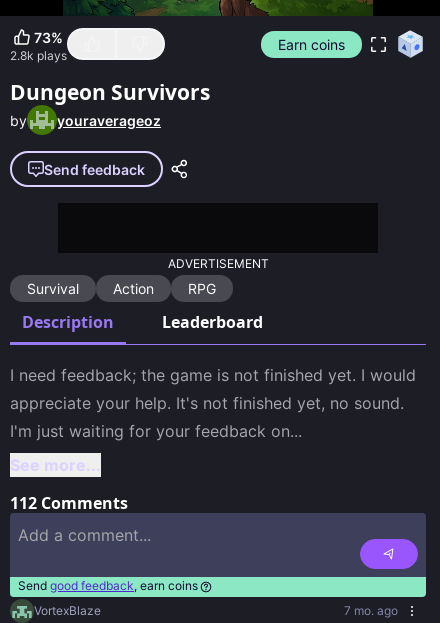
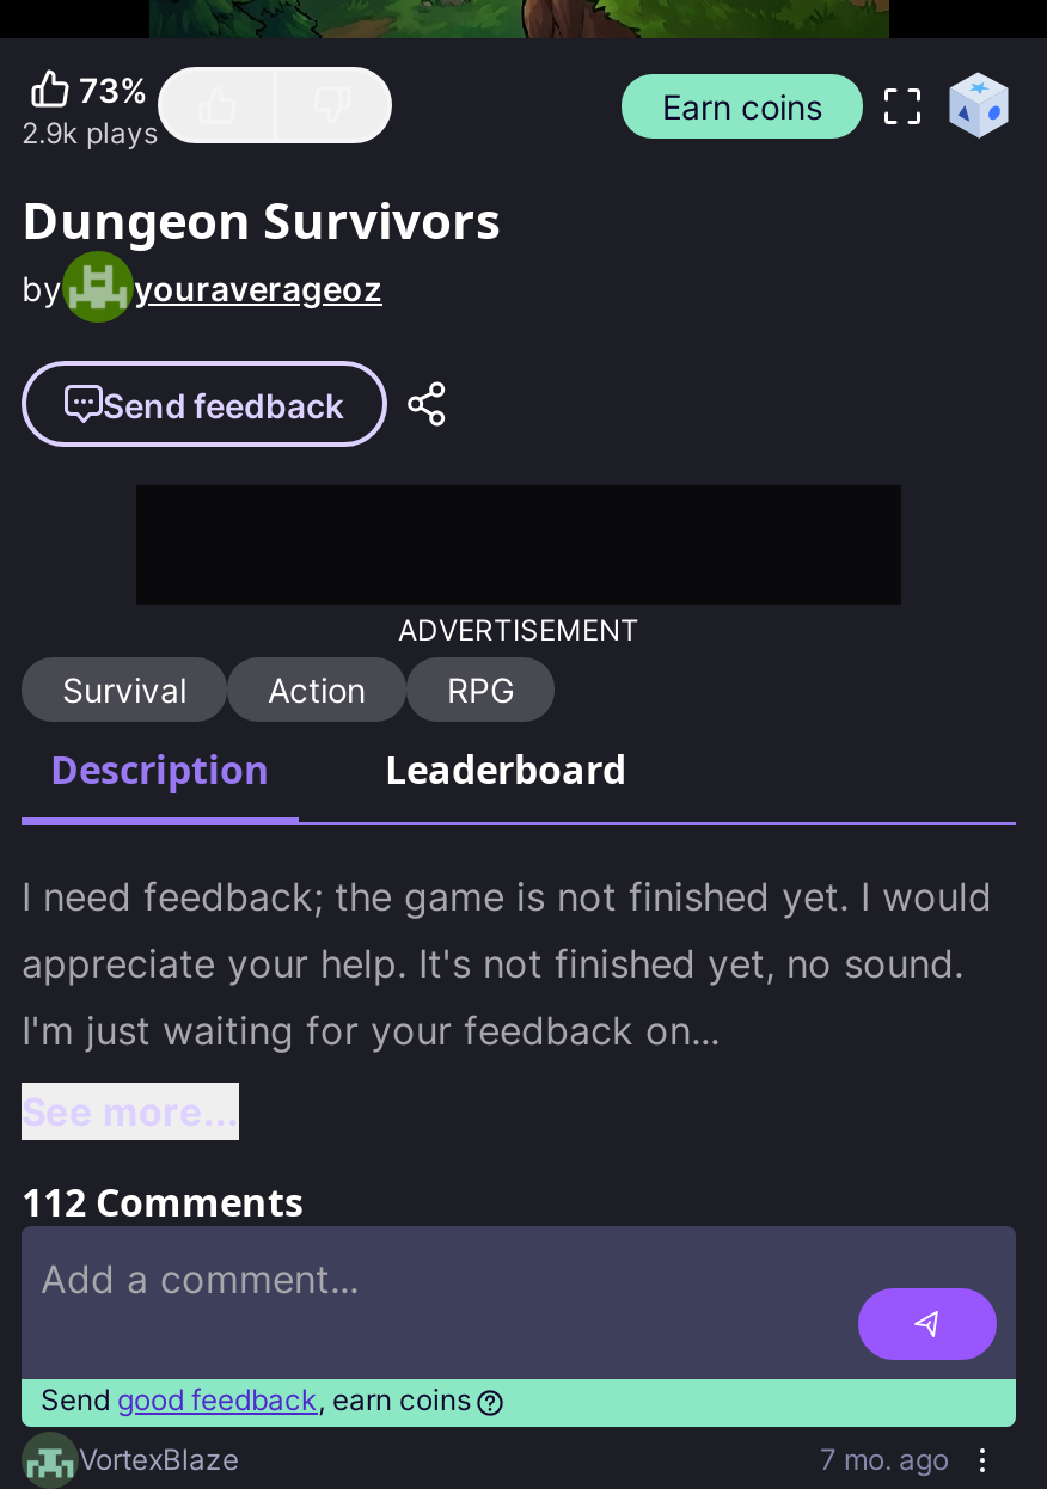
- 2.8k plays
+ 2.9k plays
